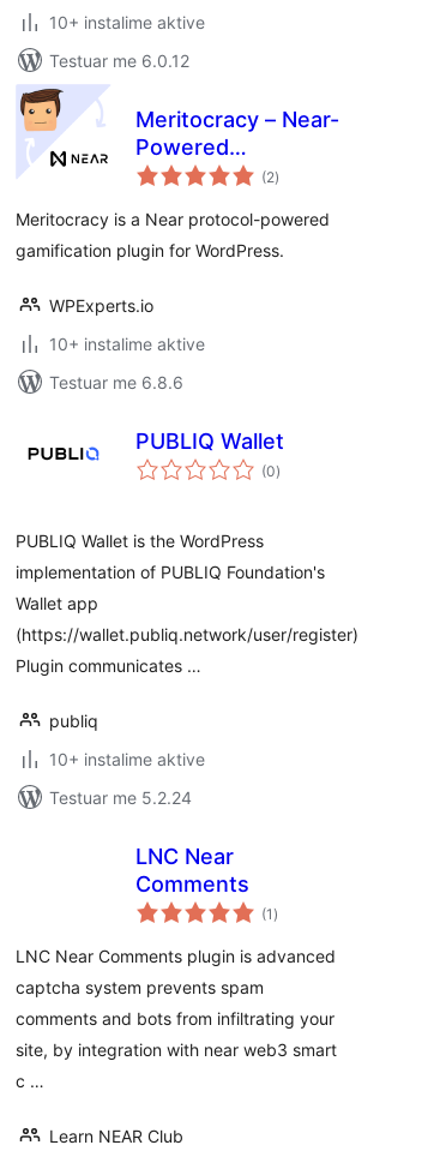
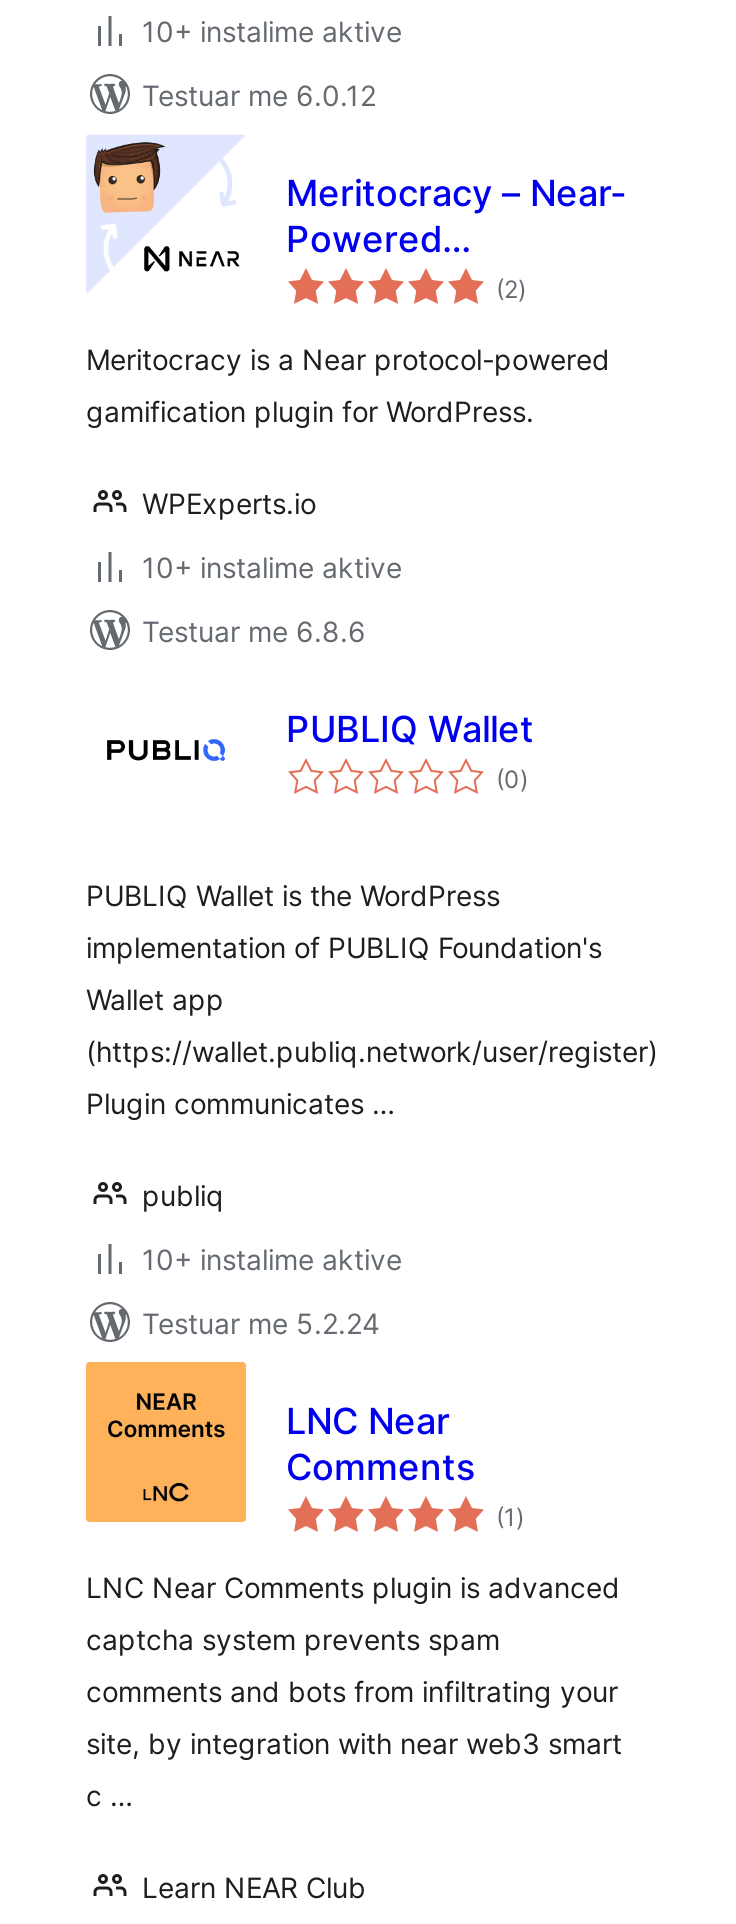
+ [image]
